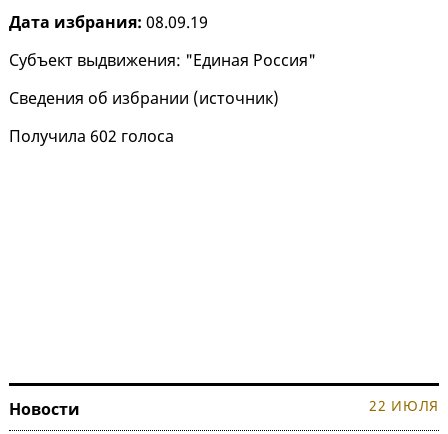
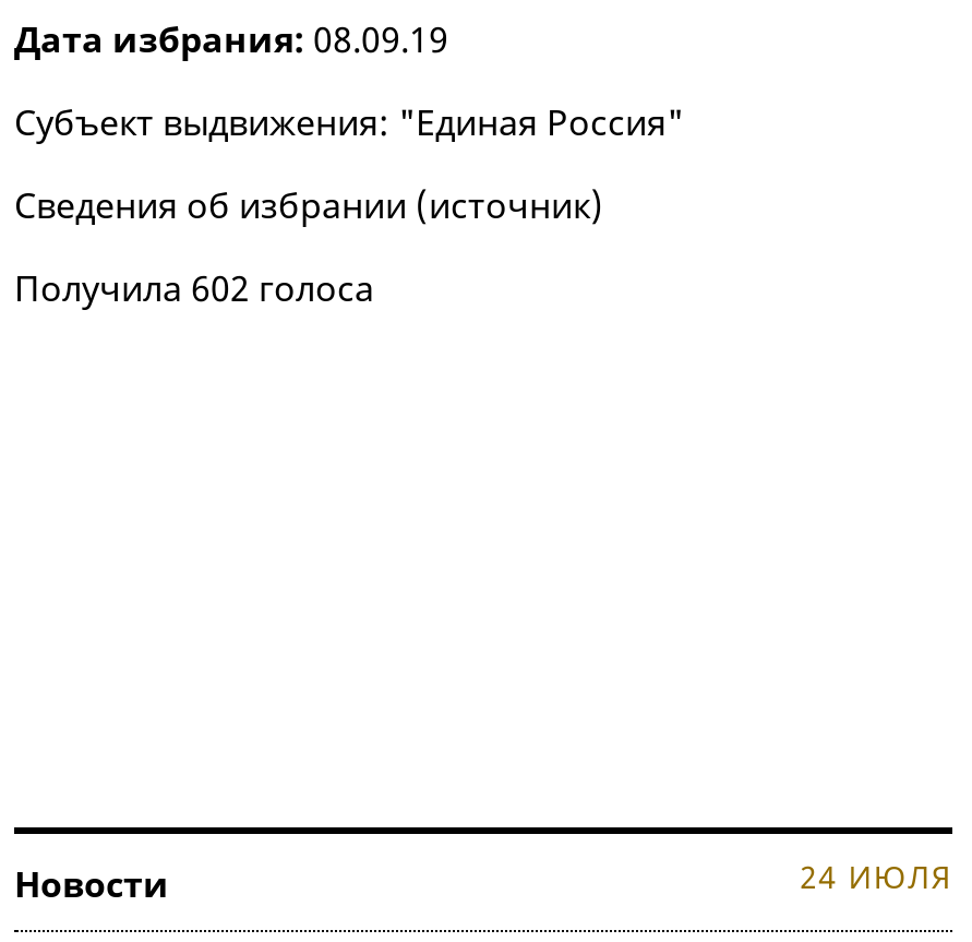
- 22 ИЮЛЯ
+ 24 ИЮЛЯ
